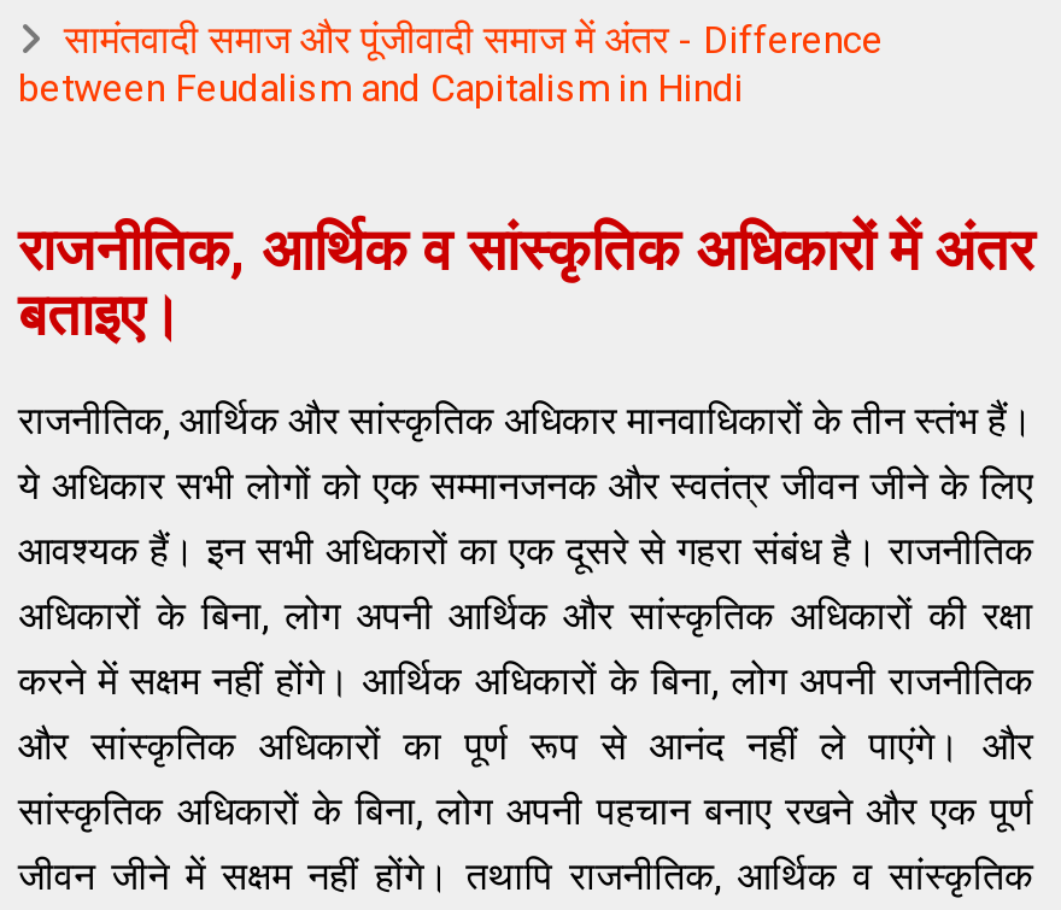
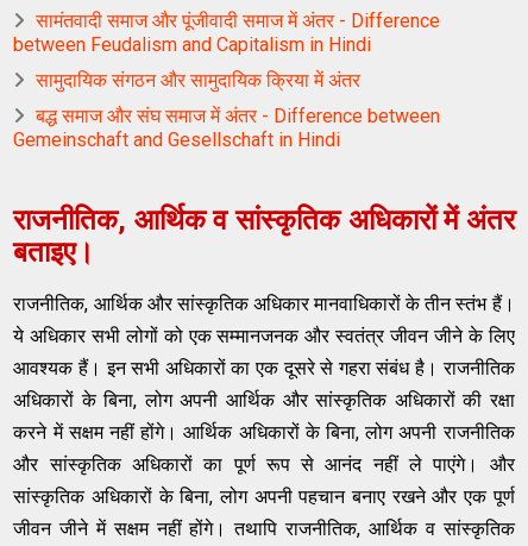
+ सामुदायिक संगठन और सामुदायिक क्रिया में अंतर
+ बद्ध समाज और संघ समाज में अंतर - Difference between
+ Gemeinschaft and Gesellschaft in Hindi
